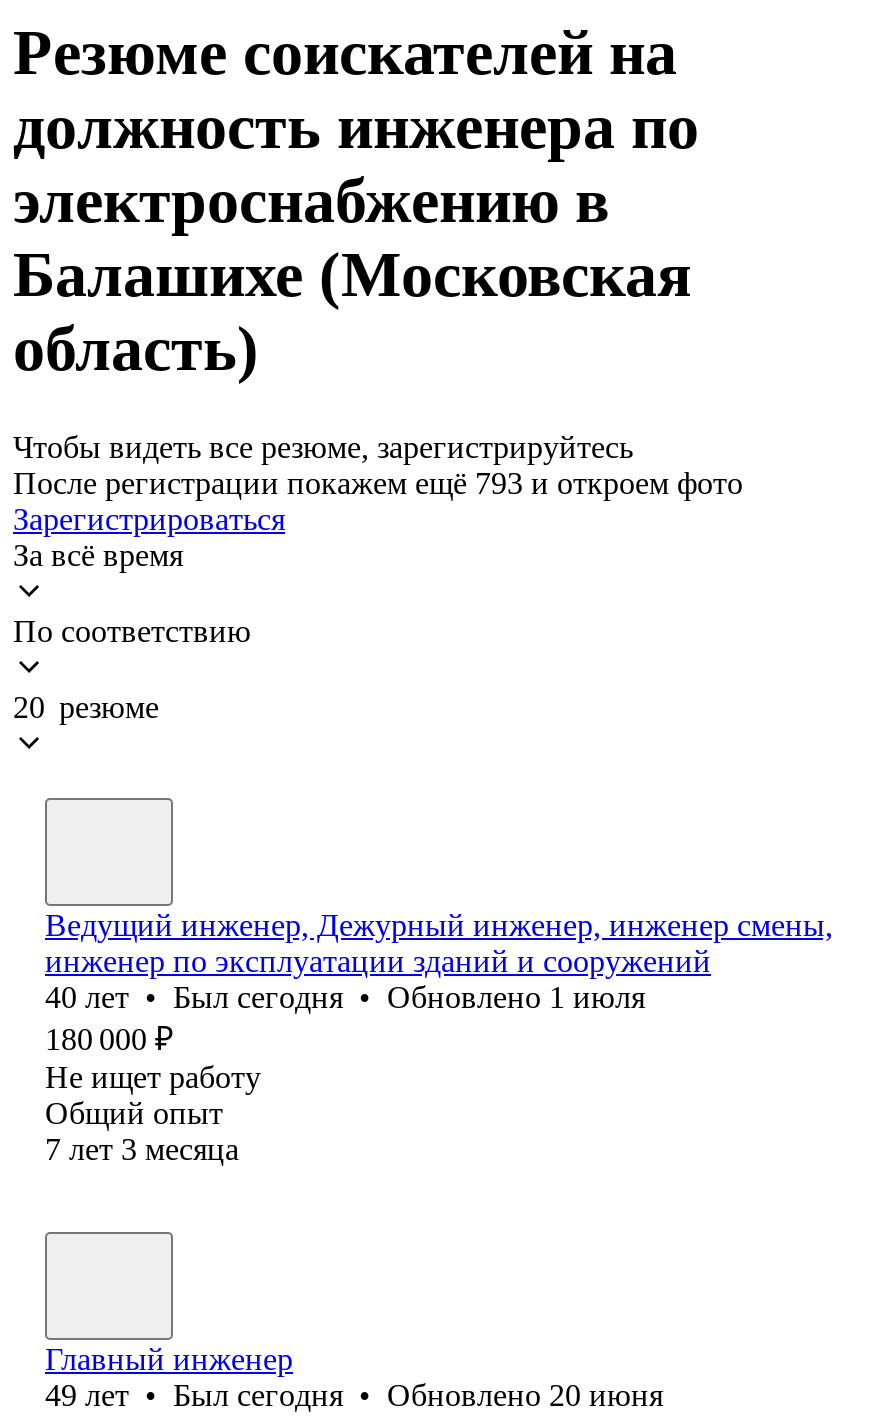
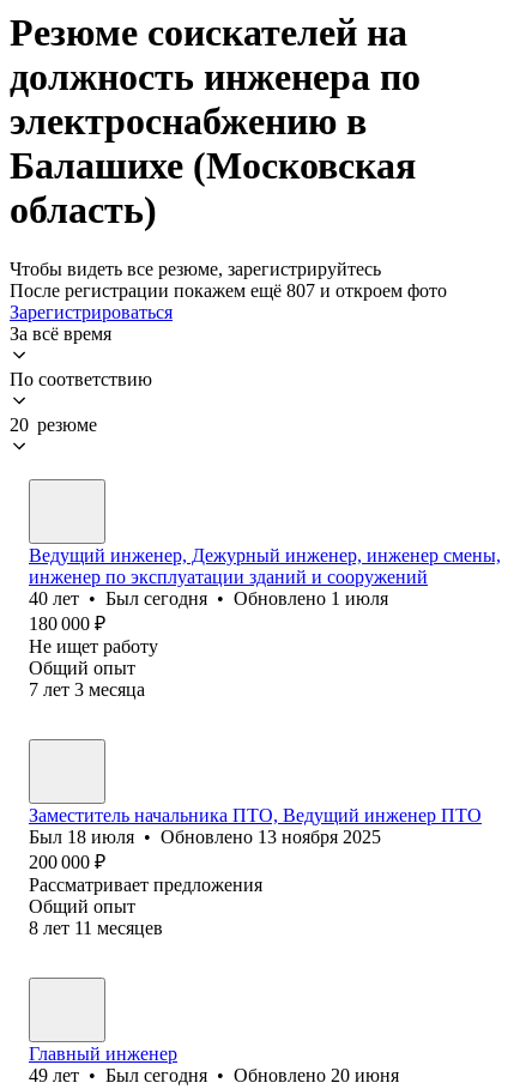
- После регистрации покажем ещё 793 и откроем фото
+ После регистрации покажем ещё 807 и откроем фото

+ Заместитель начальника ПТО, Ведущий инженер ПТО
+ Был 18 июля • Обновлено 13 ноября 2025
+ 200 000 ₽
+ Рассматривает предложения
+ Общий опыт
+ 8 лет 11 месяцев
